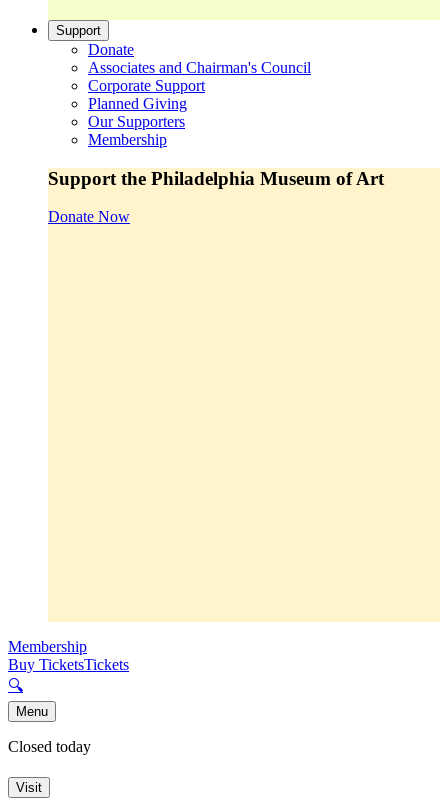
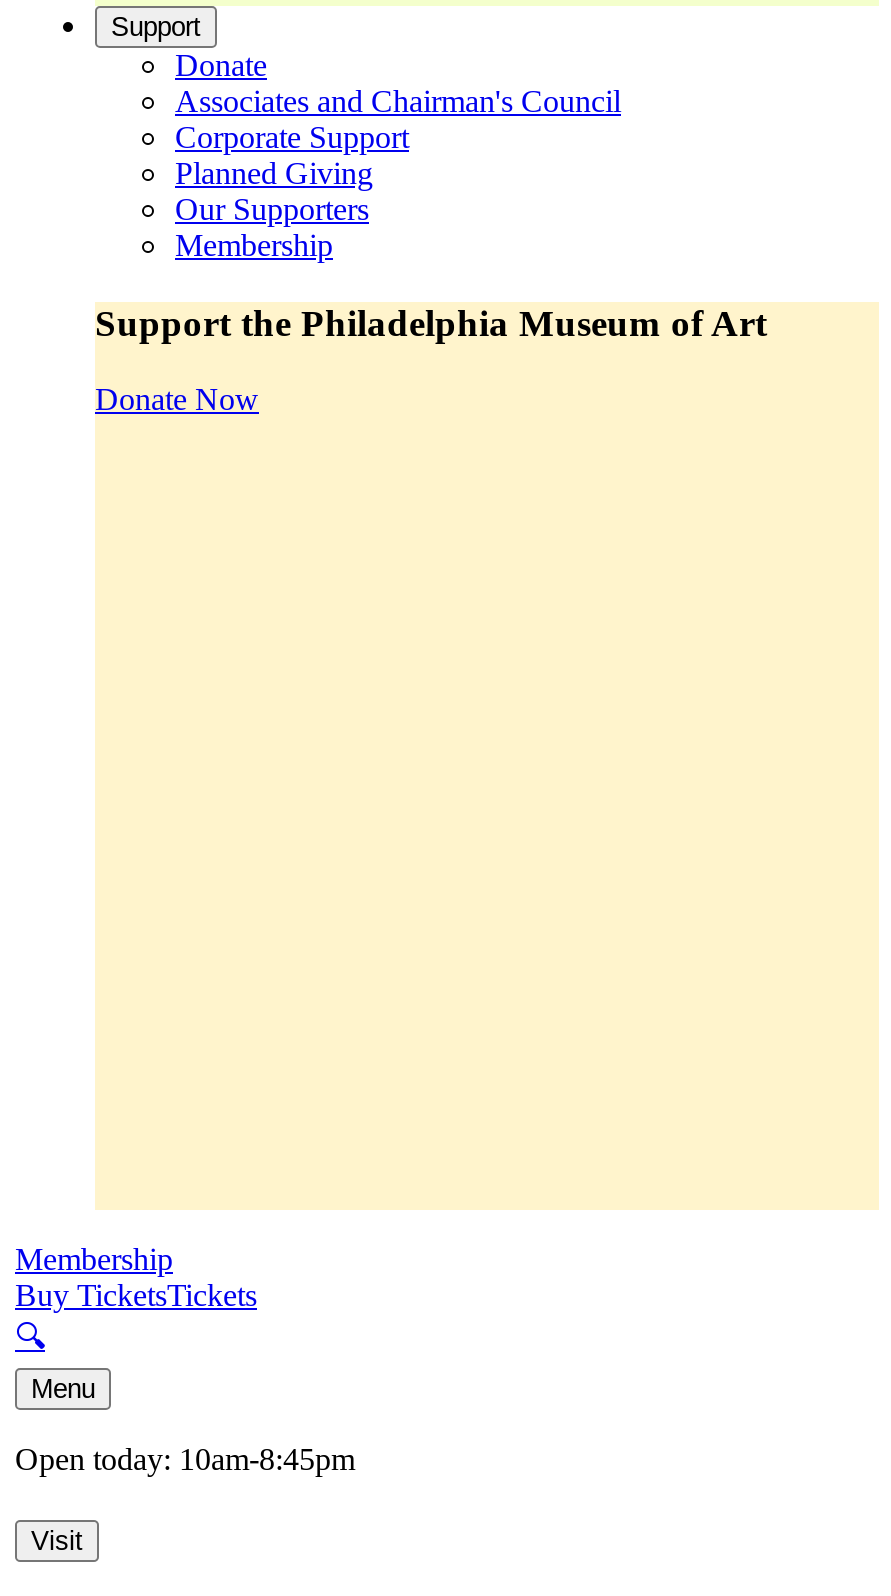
- Closed today
+ Open today: 10am-8:45pm
